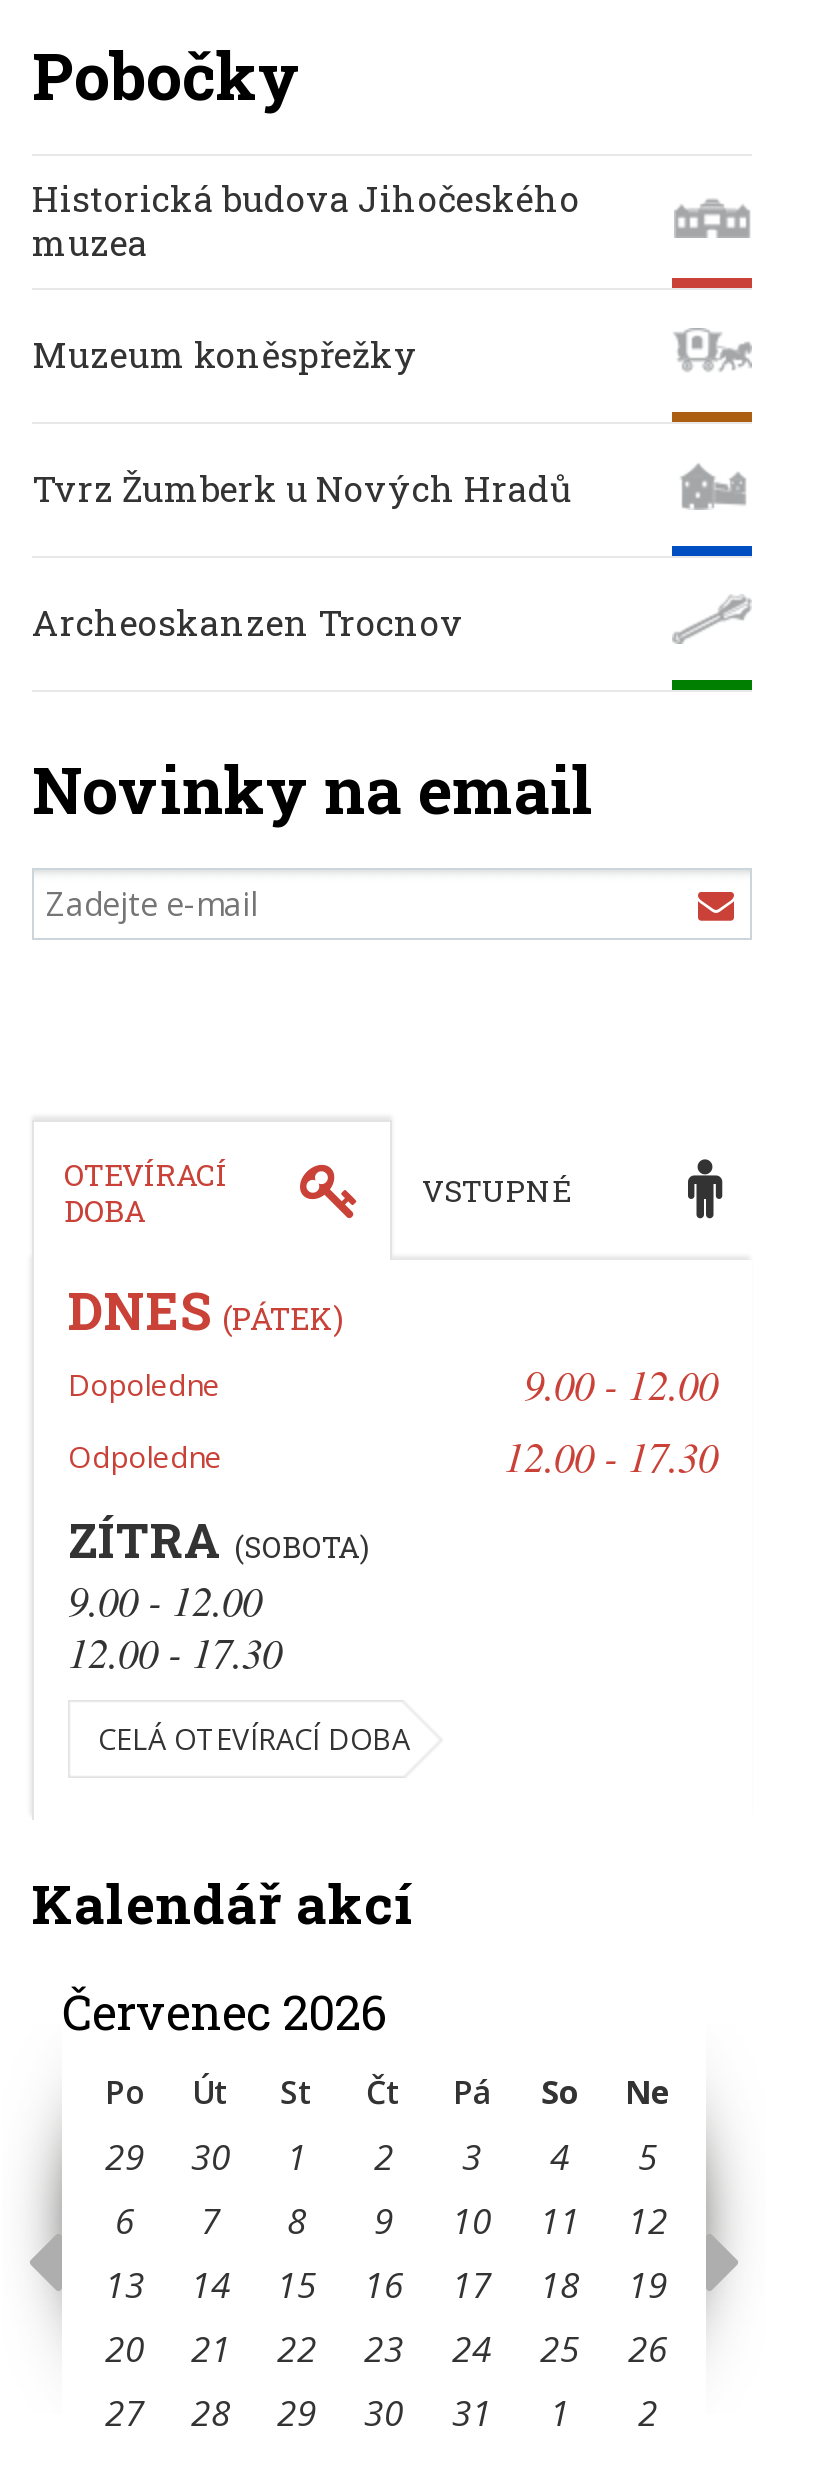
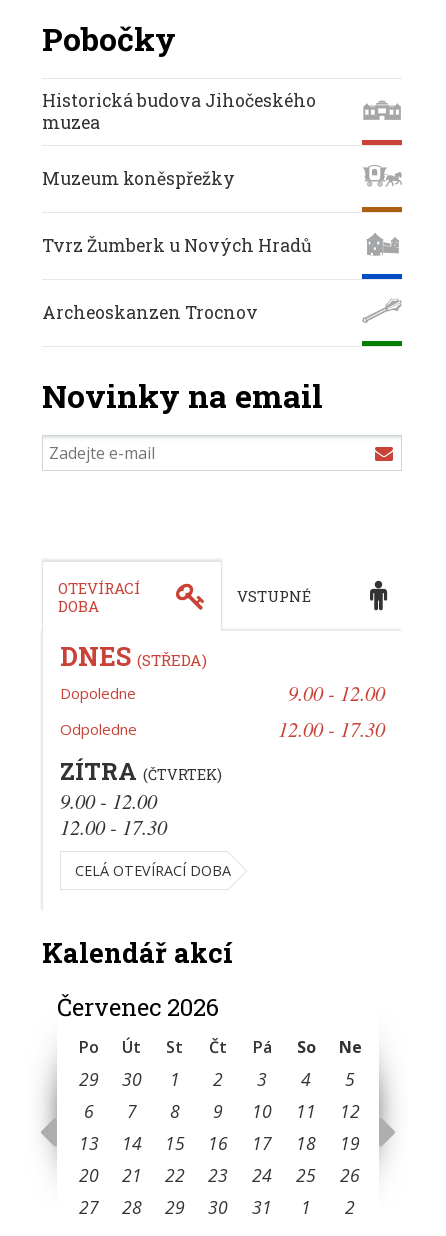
- DNES (PÁTEK)
+ DNES (STŘEDA)

- ZÍTRA (SOBOTA)
+ ZÍTRA (ČTVRTEK)
